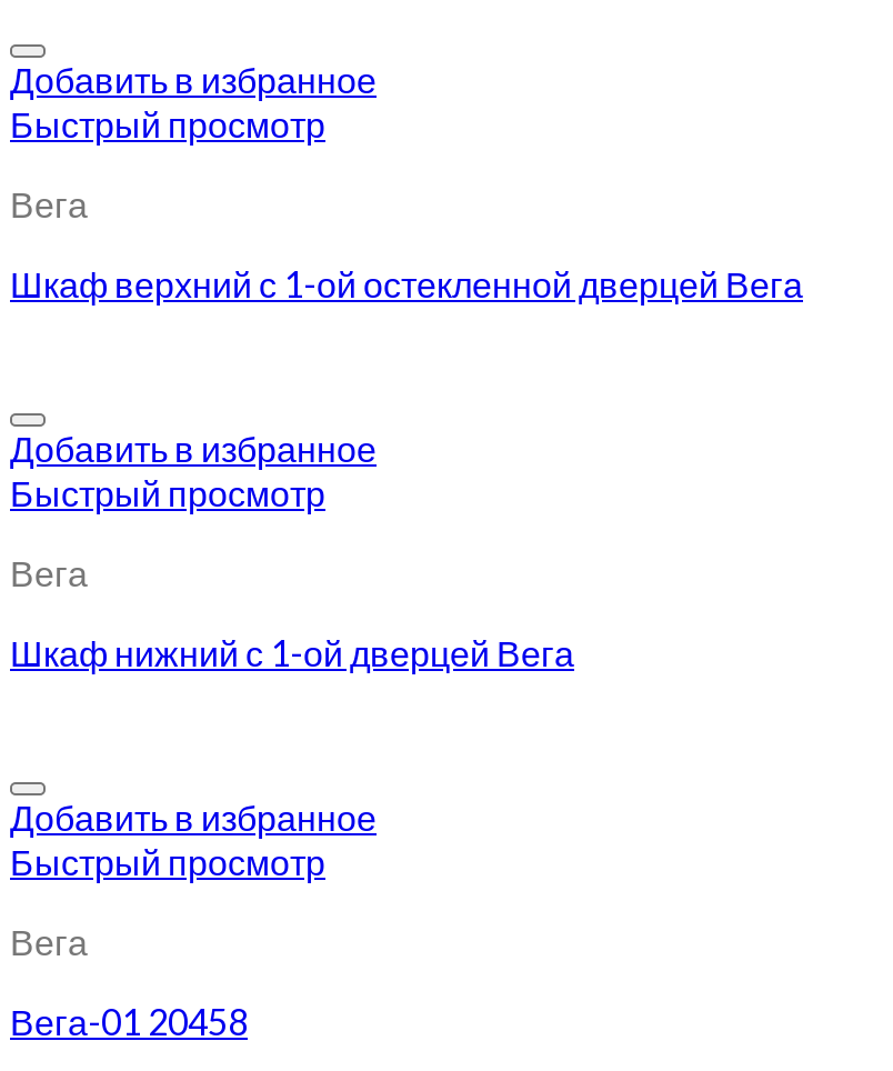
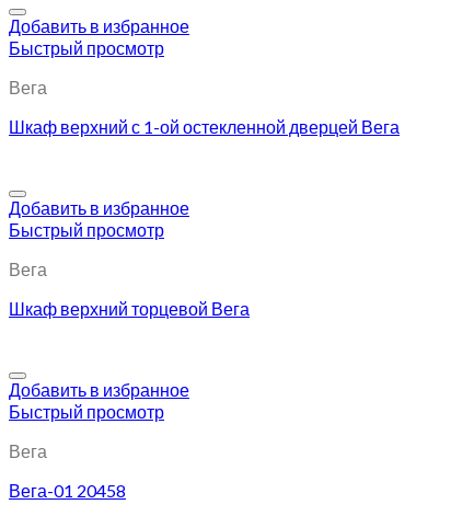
- Шкаф нижний с 1-ой дверцей Вега
+ Шкаф верхний торцевой Вега
